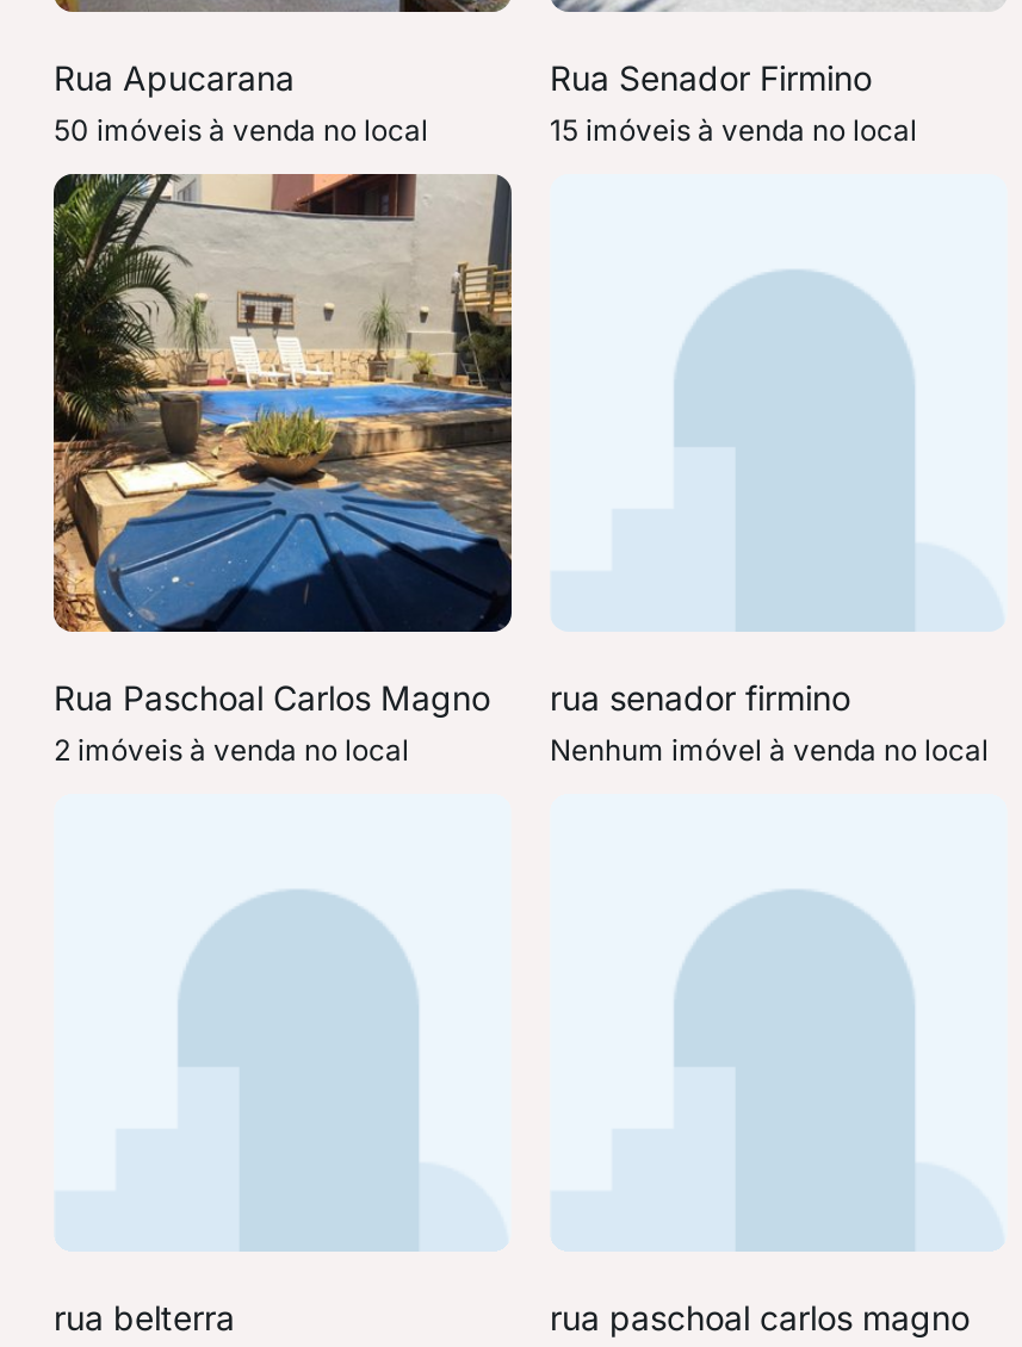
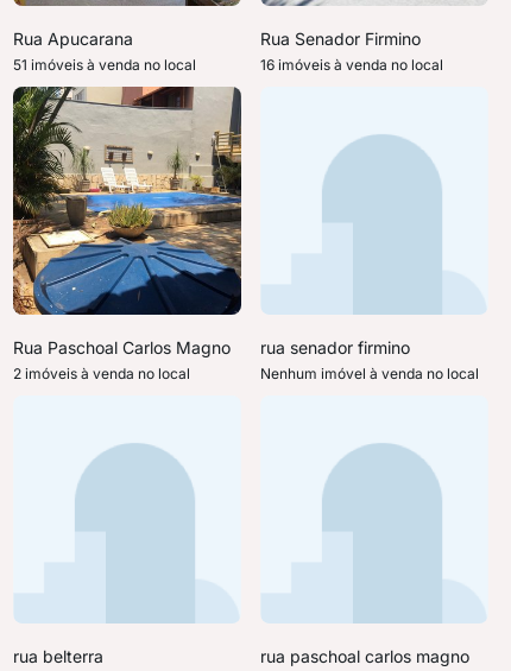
- 50 imóveis à venda no local
+ 51 imóveis à venda no local

- 15 imóveis à venda no local
+ 16 imóveis à venda no local
